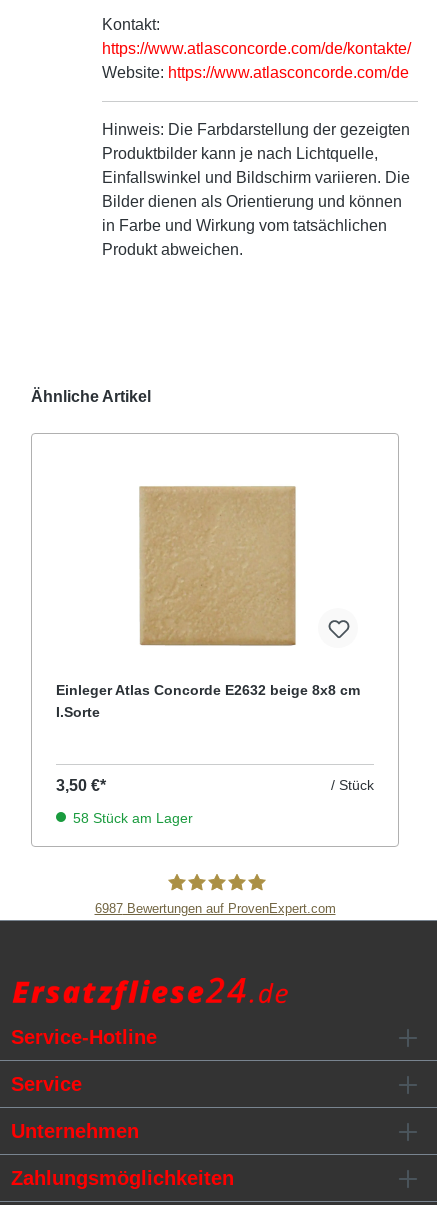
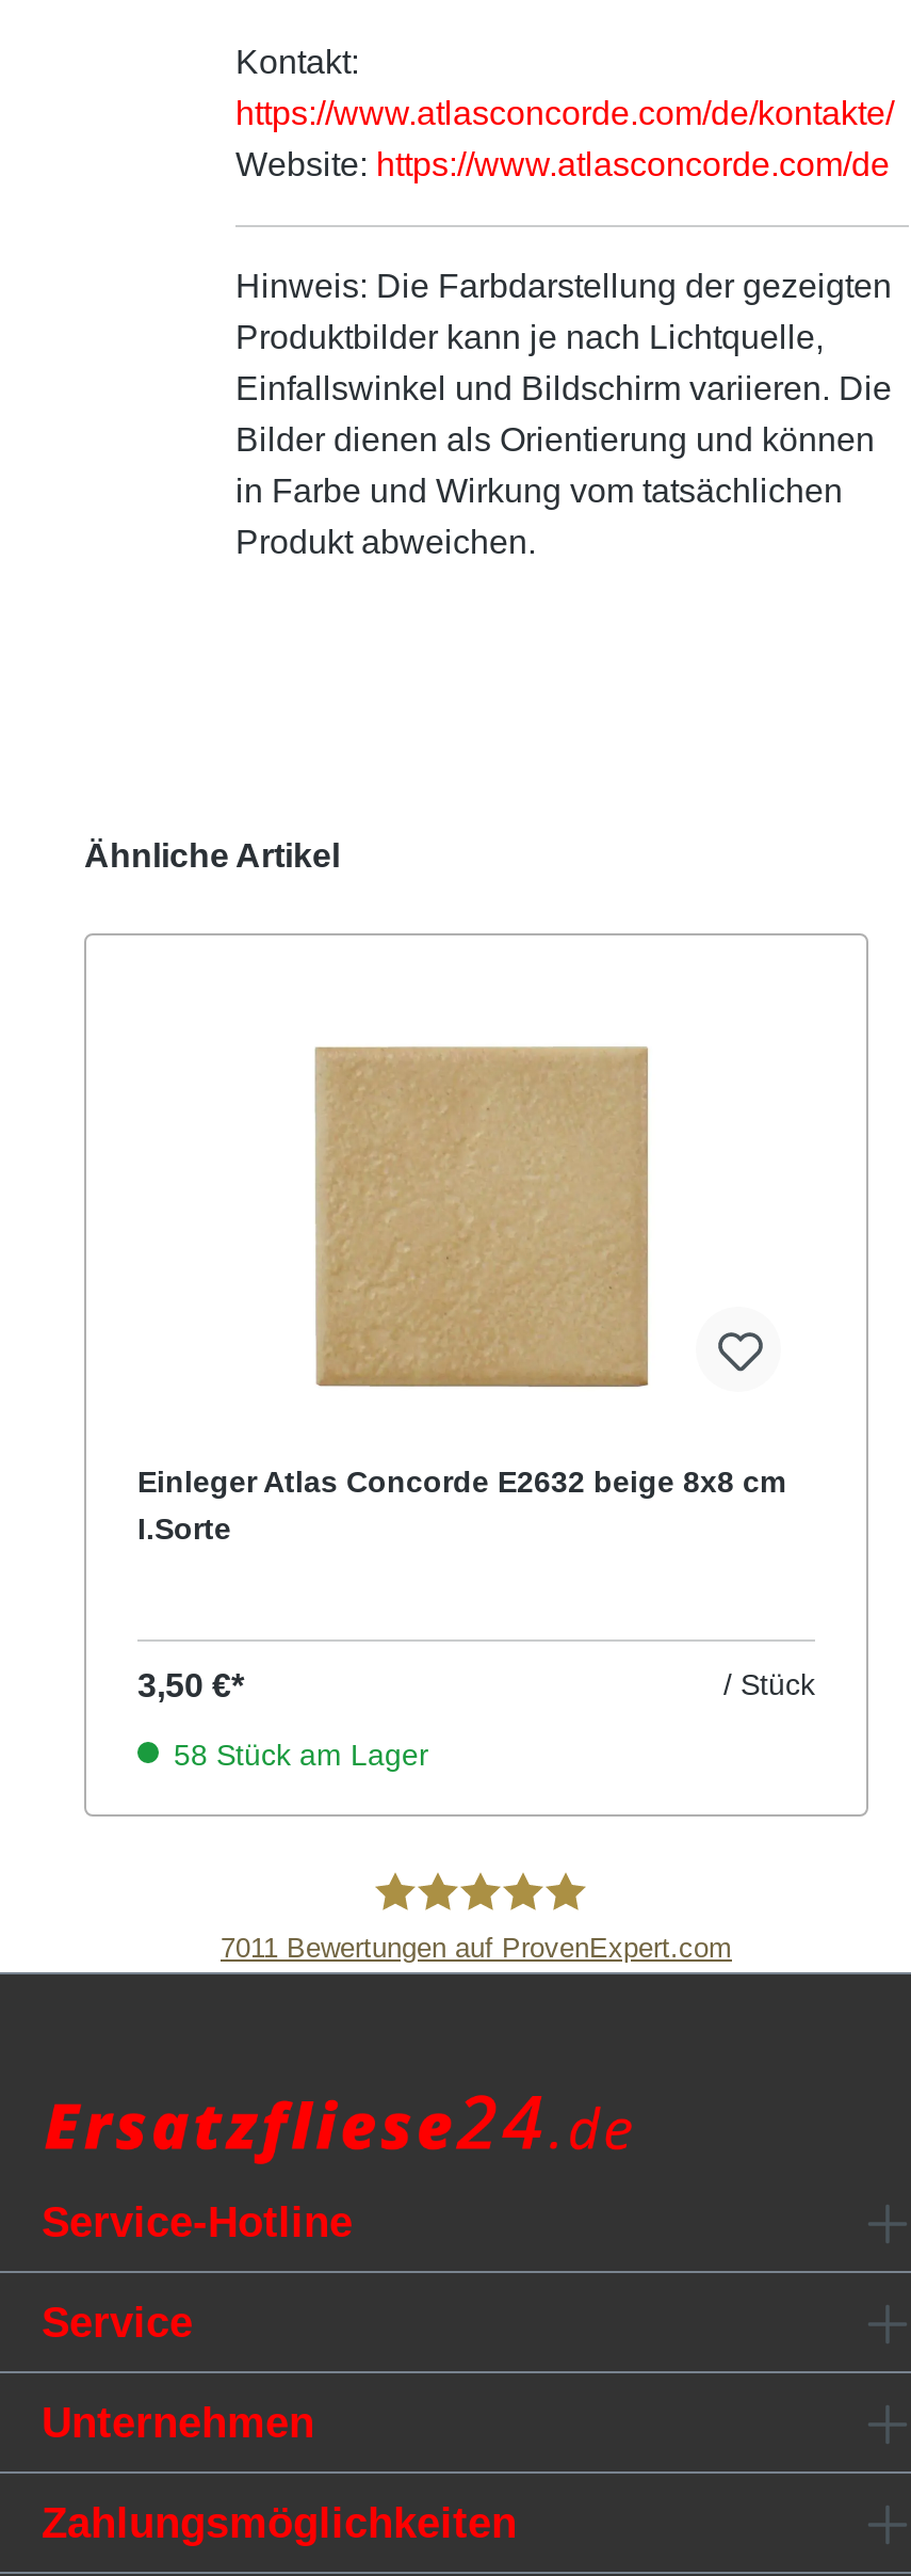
- 6987 Bewertungen auf ProvenExpert.com
+ 7011 Bewertungen auf ProvenExpert.com
